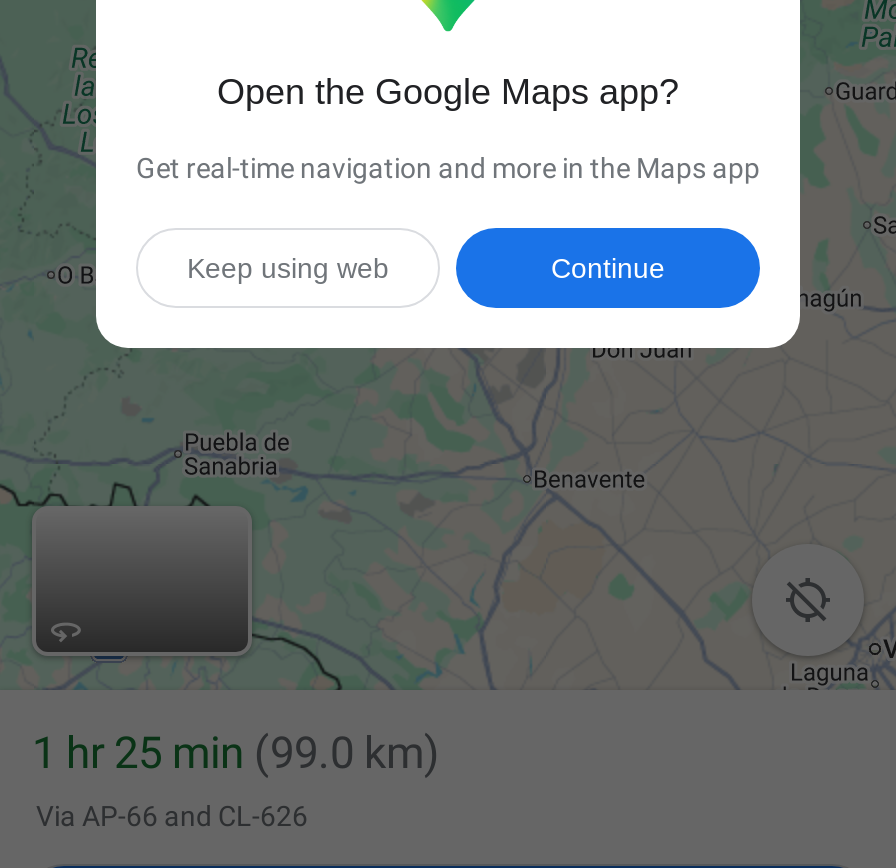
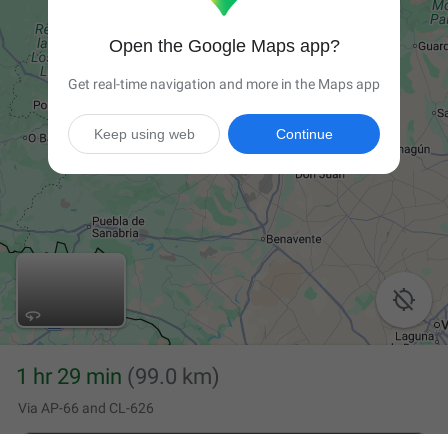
- 1 hr 25 min (99.0 km)
+ 1 hr 29 min (99.0 km)
